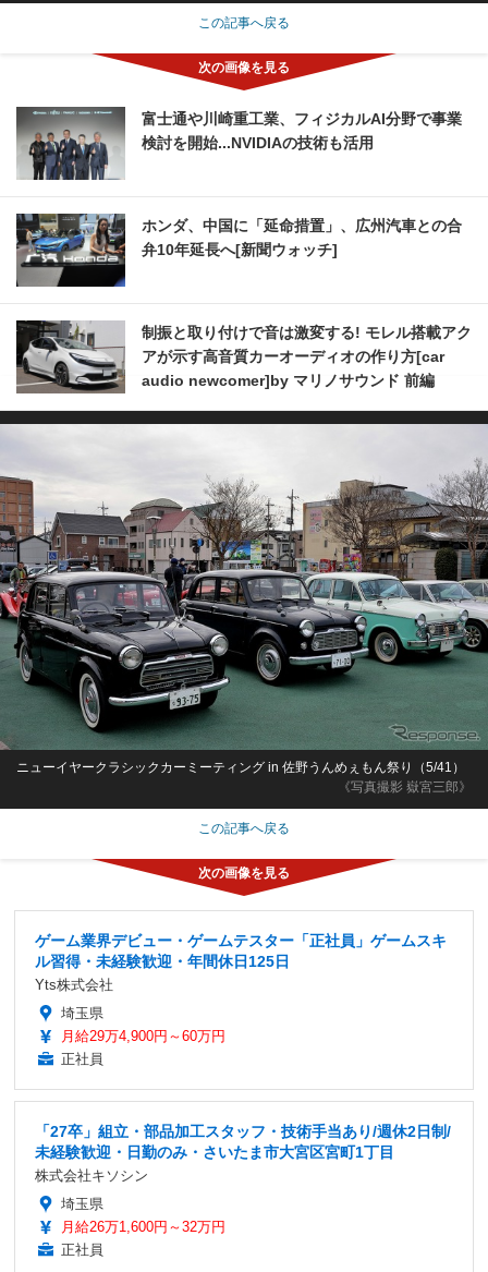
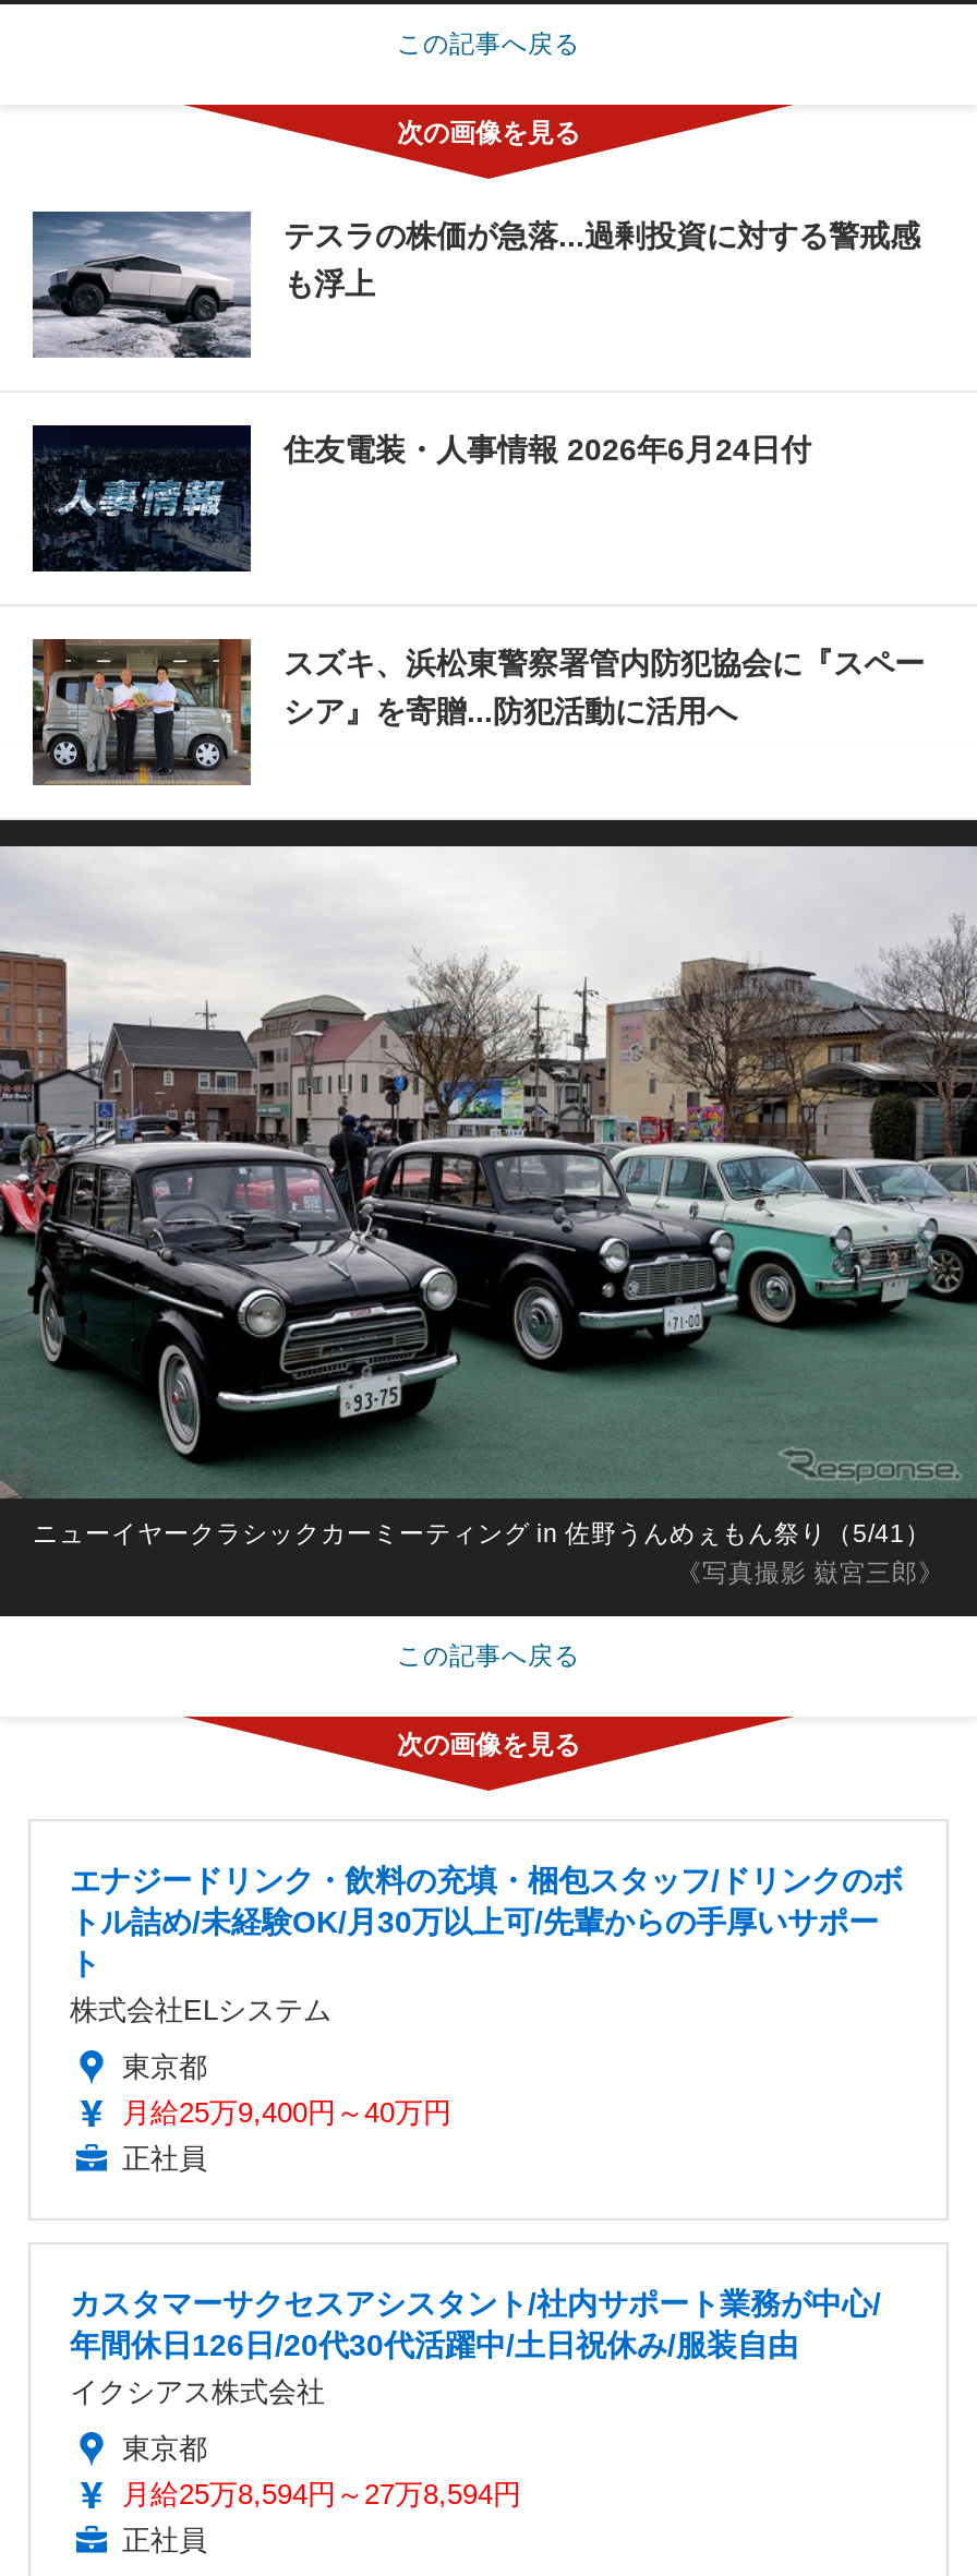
- [image]
- 富士通や川崎重工業、フィジカルAI分野で事業
- 検討を開始...NVIDIAの技術も活用
+ [image]
+ テスラの株価が急落...過剰投資に対する警戒感
+ も浮上

- [image]
- ホンダ、中国に「延命措置」、広州汽車との合
- 弁10年延長へ[新聞ウォッチ]
+ [image]
+ 住友電装・人事情報 2026年6月24日付

- [image]
- 制振と取り付けで音は激変する! モレル搭載アク
- アが示す高音質カーオーディオの作り方[car
- audio newcomer]by マリノサウンド 前編
+ [image]
+ スズキ、浜松東警察署管内防犯協会に『スペー
+ シア』を寄贈...防犯活動に活用へ

- ゲーム業界デビュー・ゲームテスター「正社員」ゲームスキ
- ル習得・未経験歓迎・年間休日125日
- Yts株式会社
+ エナジードリンク・飲料の充填・梱包スタッフ/ドリンクのボ
+ トル詰め/未経験OK/月30万以上可/先輩からの手厚いサポー
+ ト
+ 株式会社ELシステム

- 埼玉県
- 月給29万4,900円～60万円
+ 東京都
+ 月給25万9,400円～40万円

- 「27卒」組立・部品加工スタッフ・技術手当あり/週休2日制/
- 未経験歓迎・日勤のみ・さいたま市大宮区宮町1丁目
- 株式会社キソシン
+ カスタマーサクセスアシスタント/社内サポート業務が中心/
+ 年間休日126日/20代30代活躍中/土日祝休み/服装自由
+ イクシアス株式会社

- 埼玉県
- 月給26万1,600円～32万円
+ 東京都
+ 月給25万8,594円～27万8,594円
